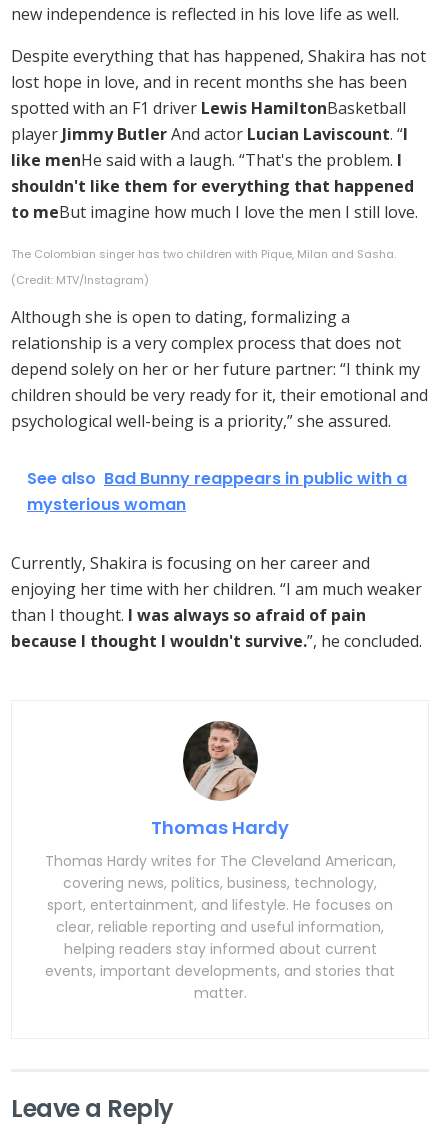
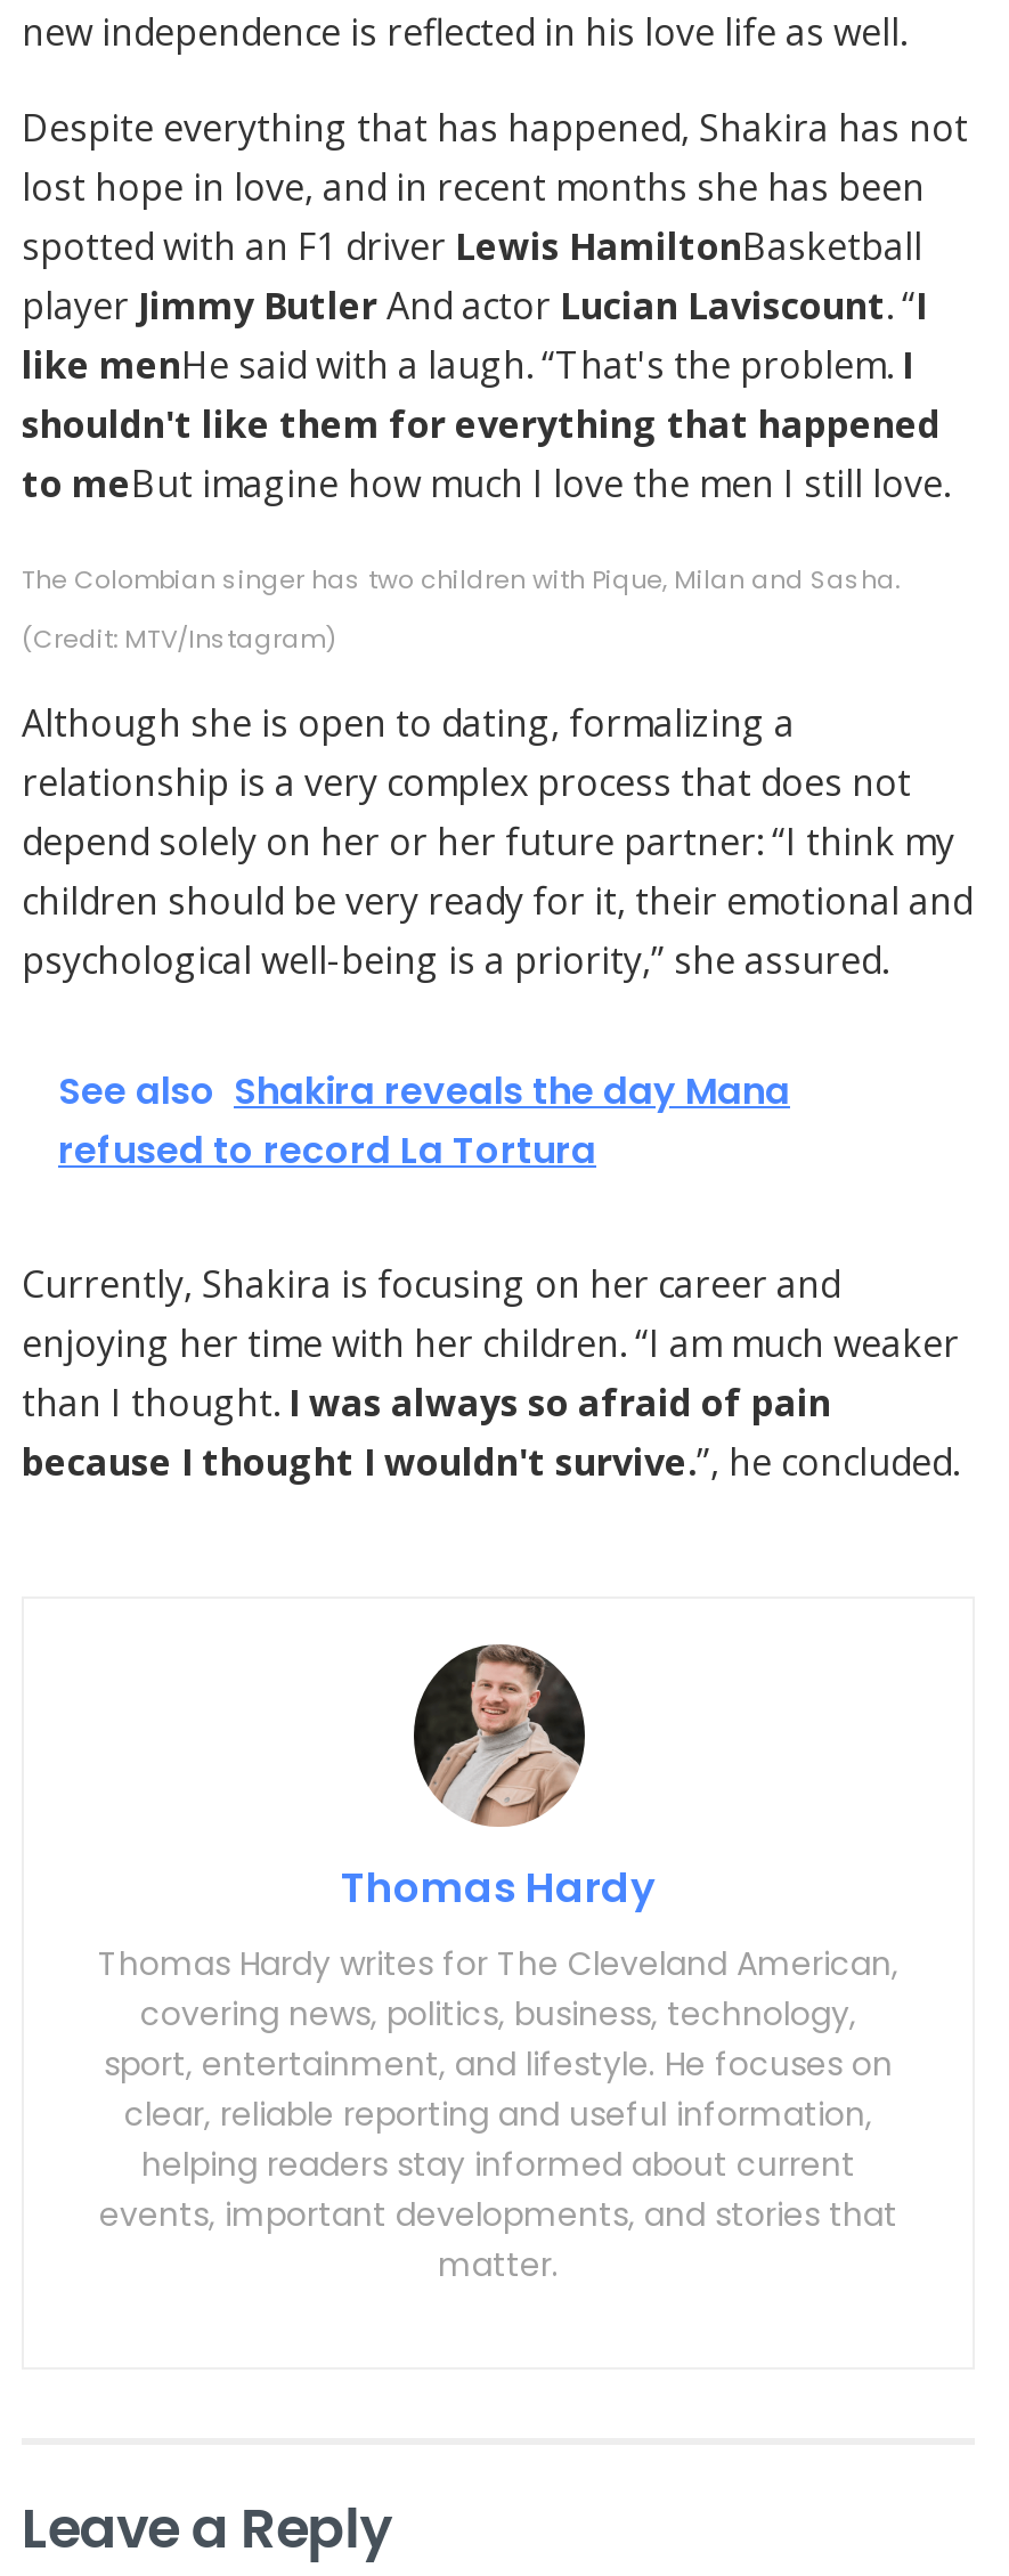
- See also Bad Bunny reappears in public with a
- mysterious woman
+ See also Shakira reveals the day Mana
+ refused to record La Tortura
